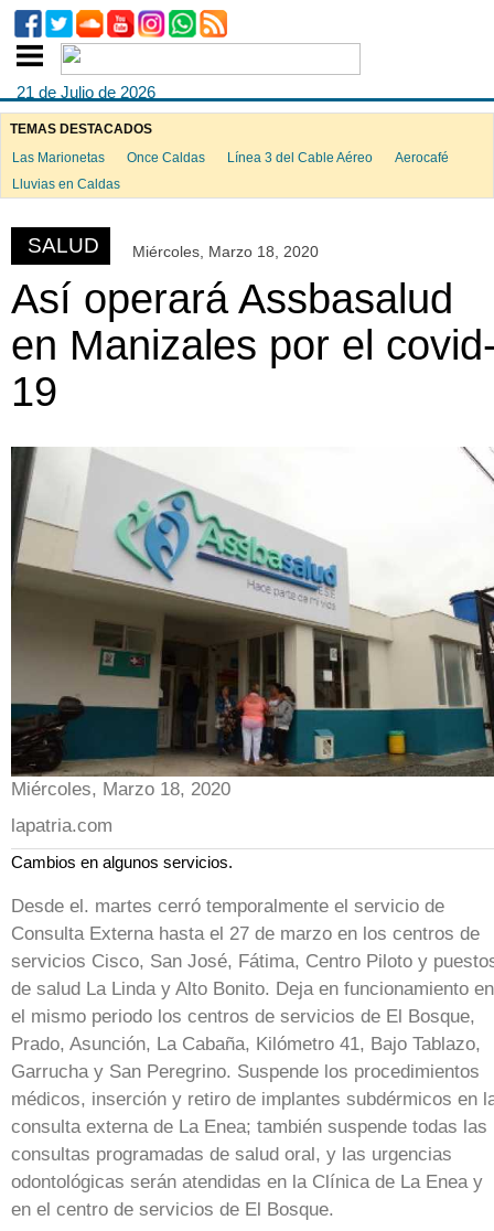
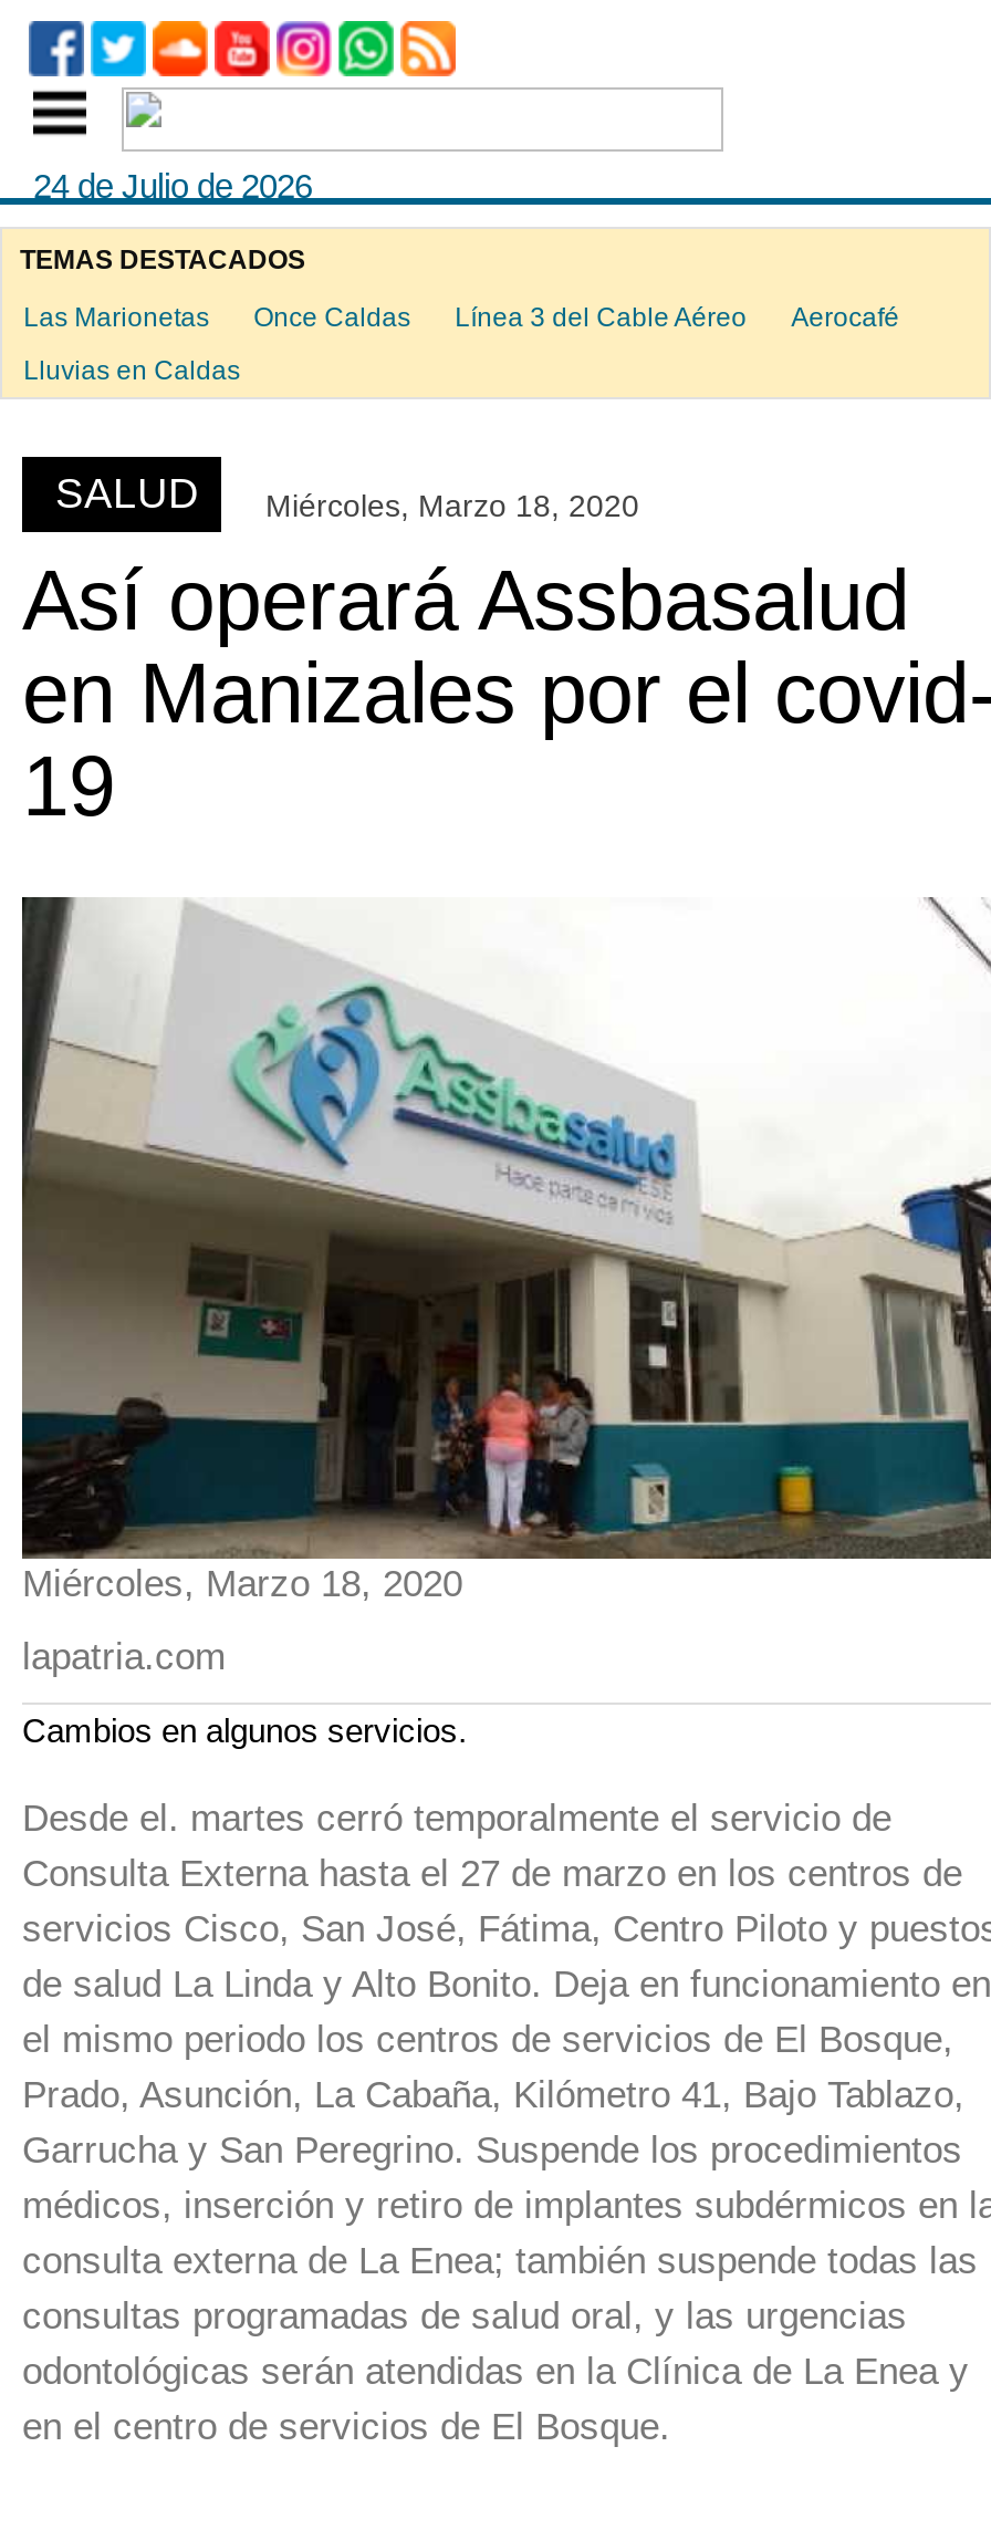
- 21 de Julio de 2026
+ 24 de Julio de 2026
